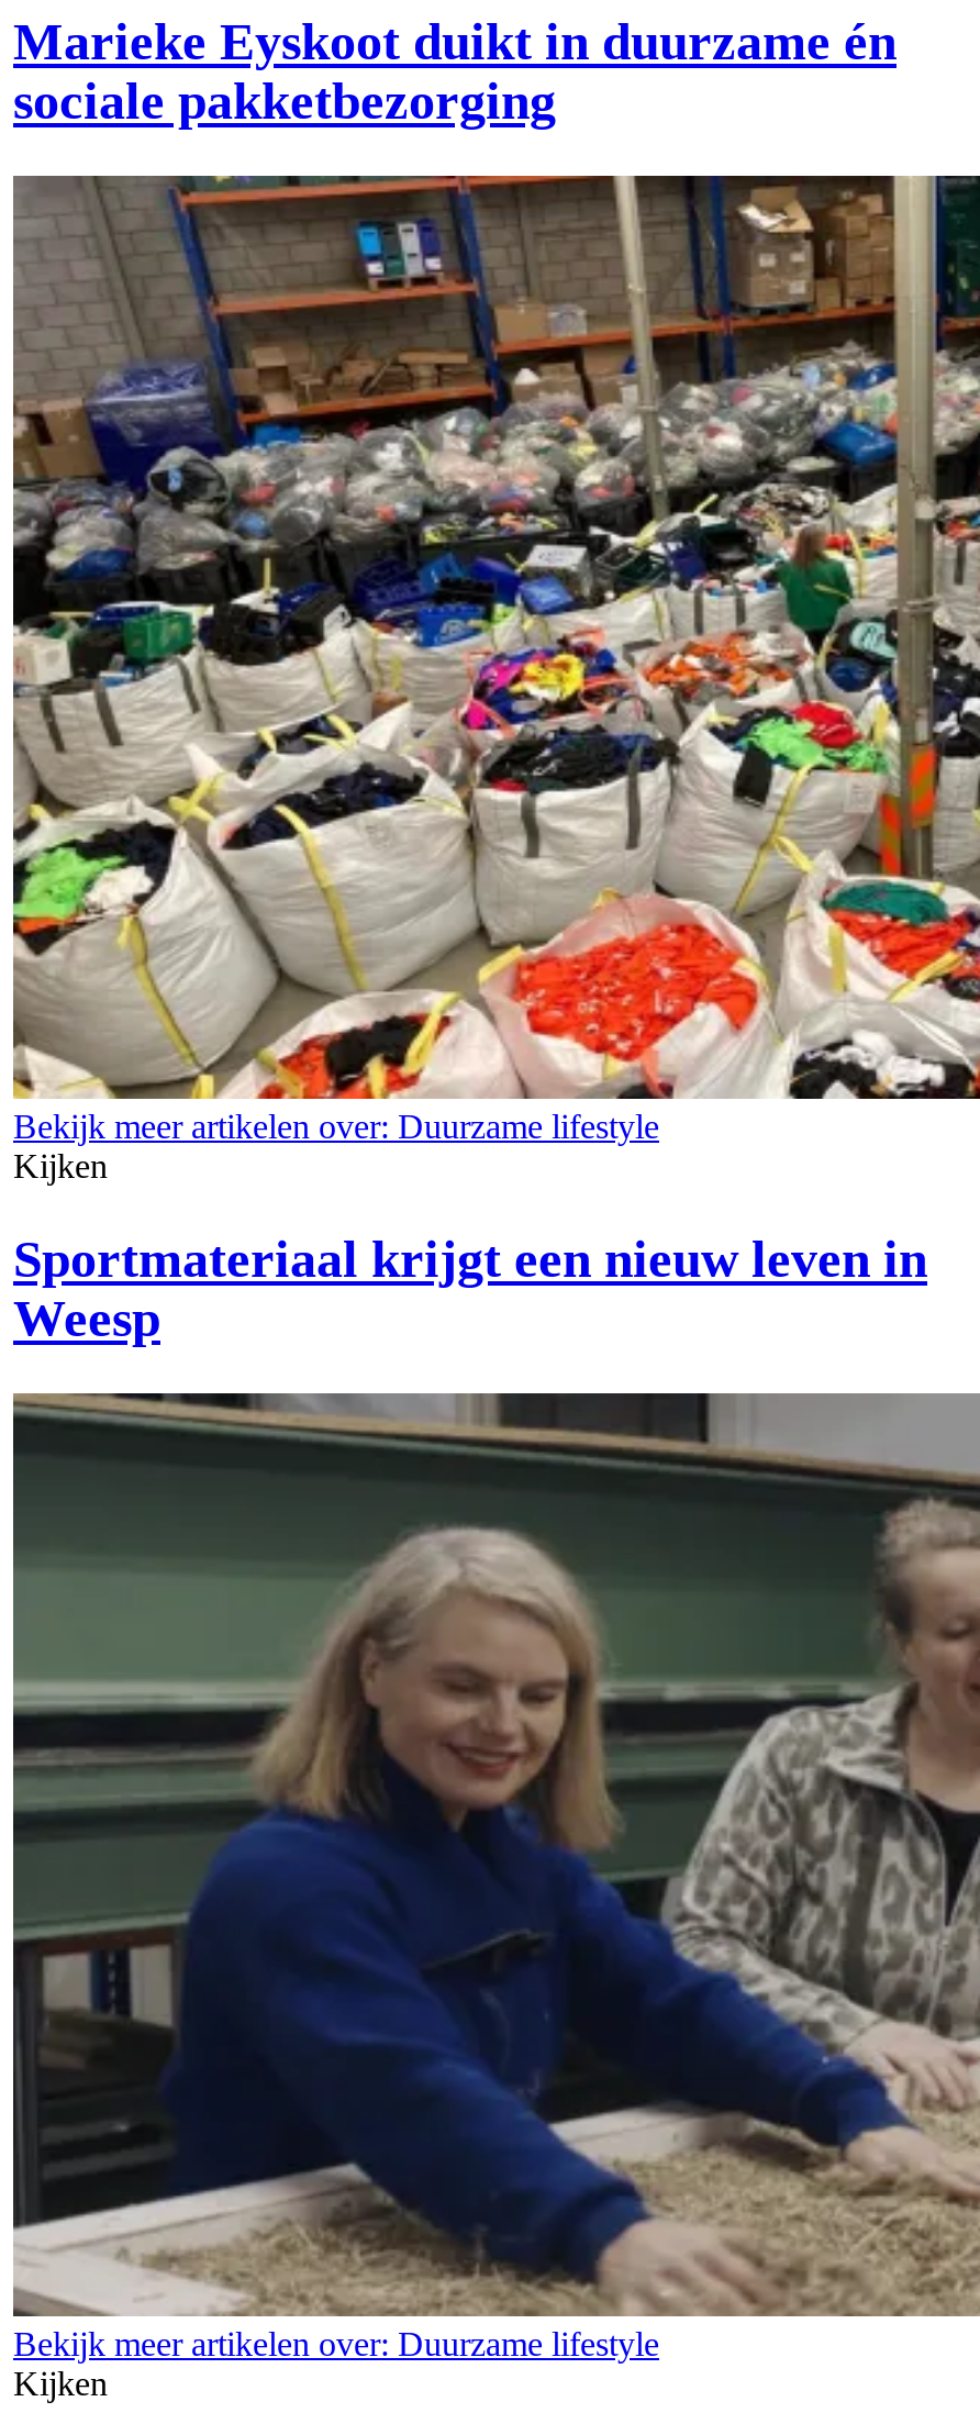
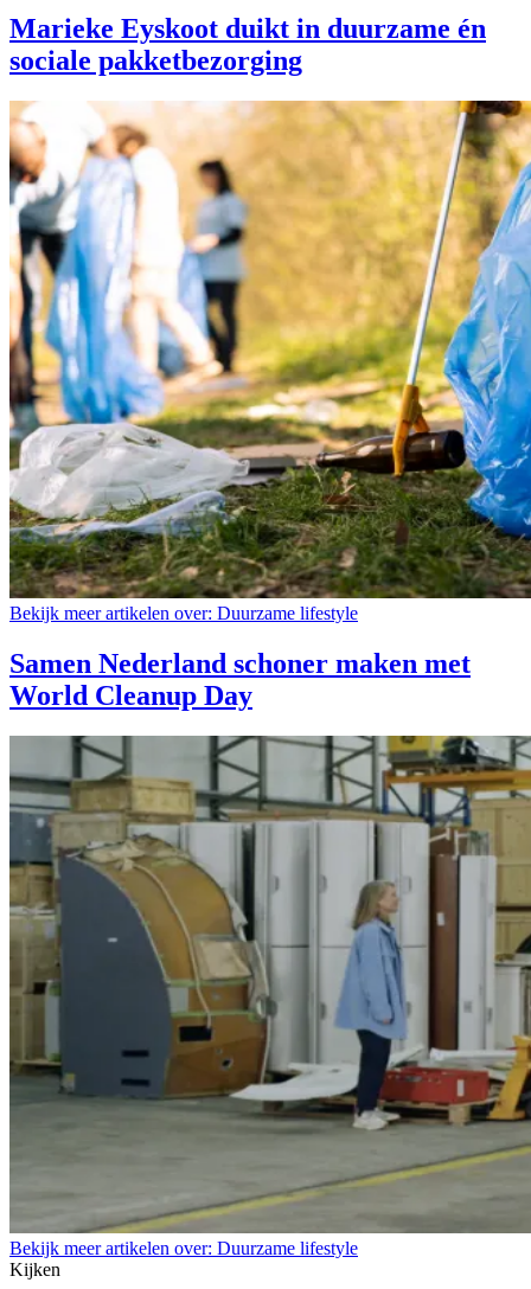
- [image]
+ [image]

- Kijken
- Sportmateriaal krijgt een nieuw leven in
- Weesp
+ Samen Nederland schoner maken met
+ World Cleanup Day

- [image]
+ [image]
